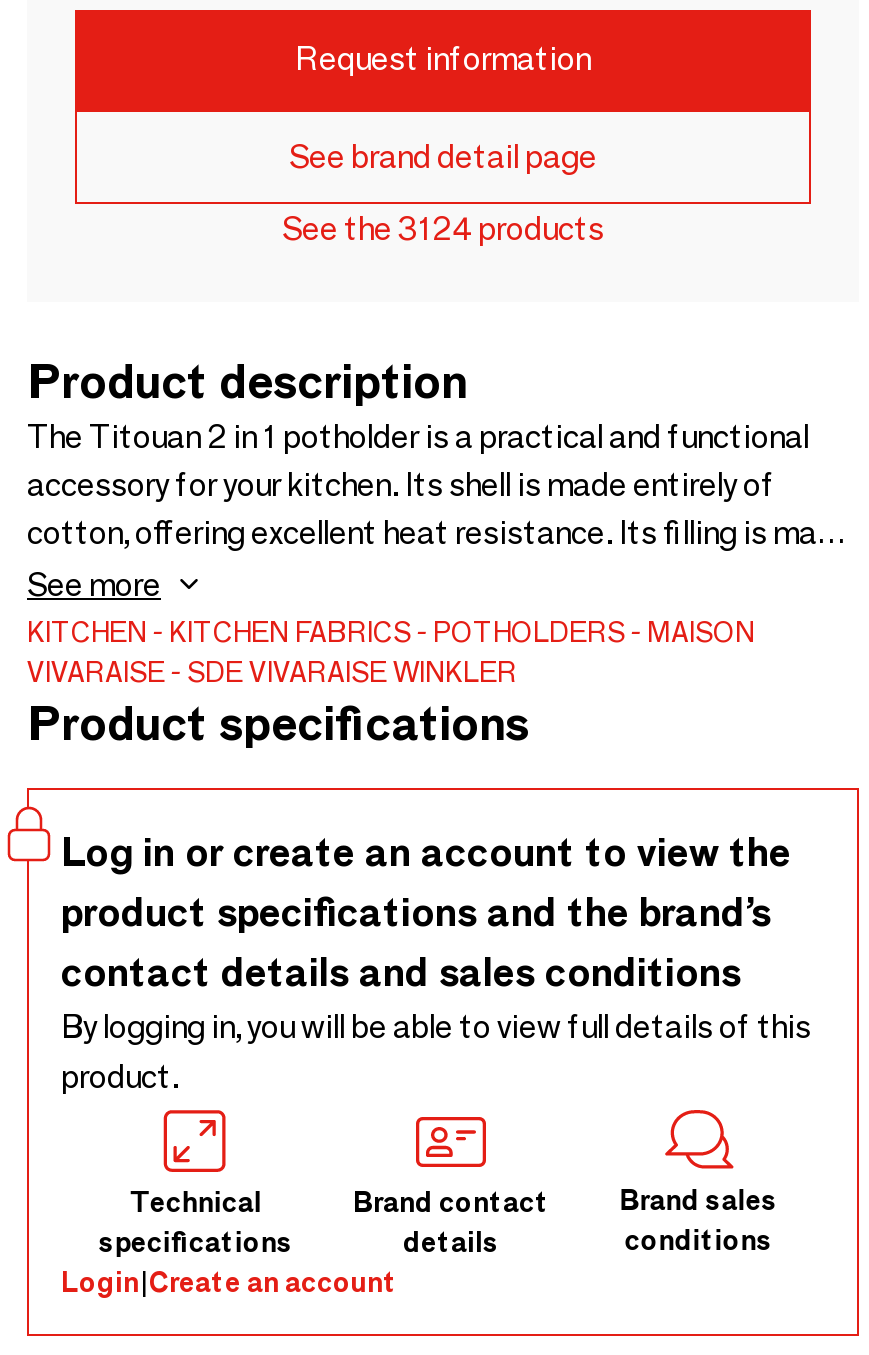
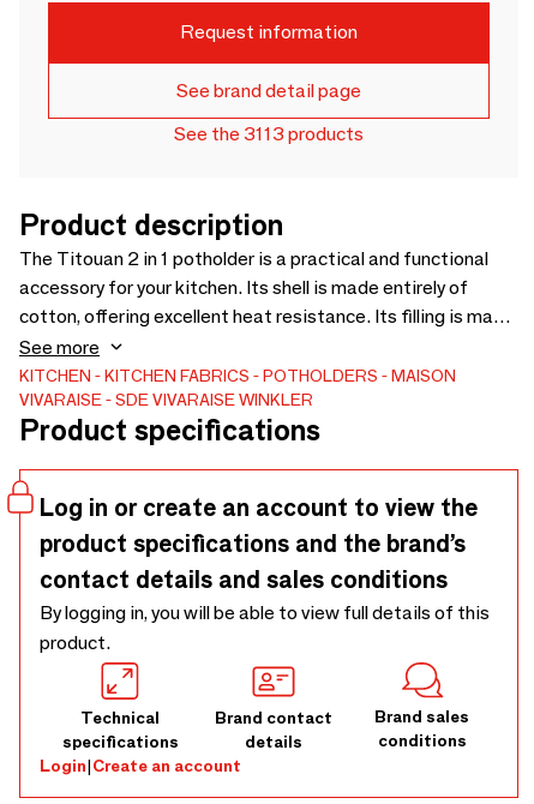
- See the 3124 products
+ See the 3113 products
